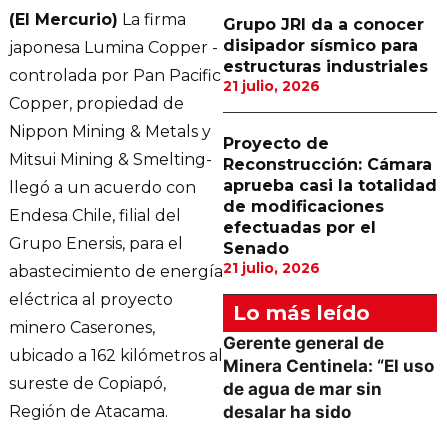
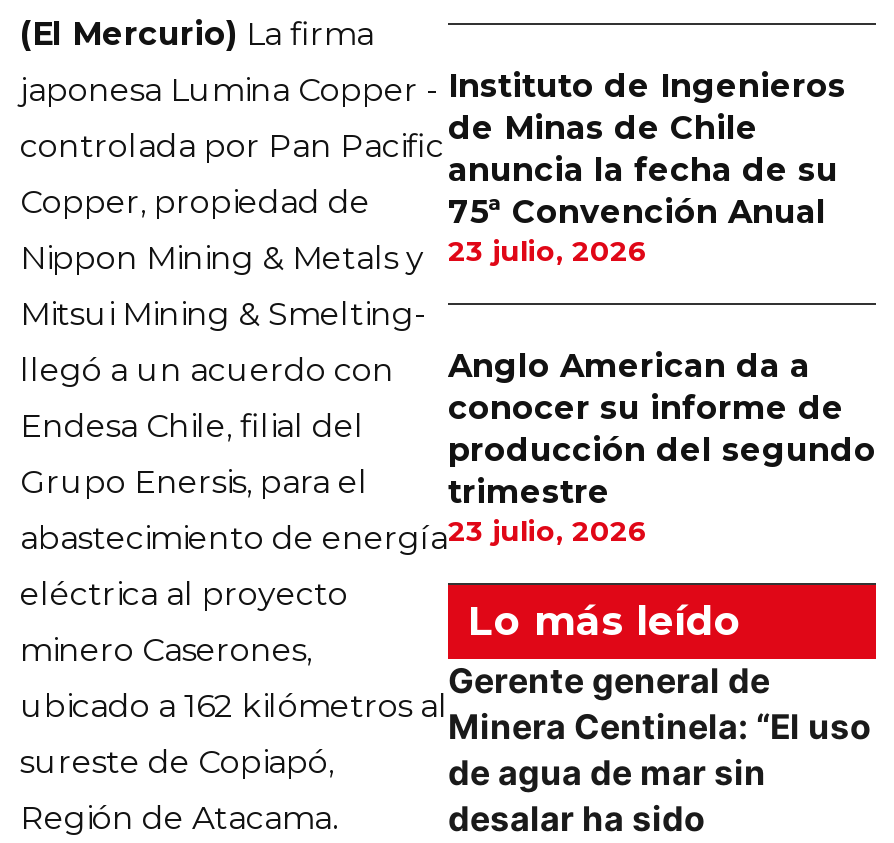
- Grupo JRI da a conocer
- disipador sísmico para
- estructuras industriales
- 21 julio, 2026
+ Instituto de Ingenieros
+ de Minas de Chile
+ anuncia la fecha de su
+ 75ª Convención Anual
+ 23 julio, 2026

- Proyecto de
- Reconstrucción: Cámara
- aprueba casi la totalidad
- de modificaciones
- efectuadas por el
- Senado
- 21 julio, 2026
+ Anglo American da a
+ conocer su informe de
+ producción del segundo
+ trimestre
+ 23 julio, 2026
